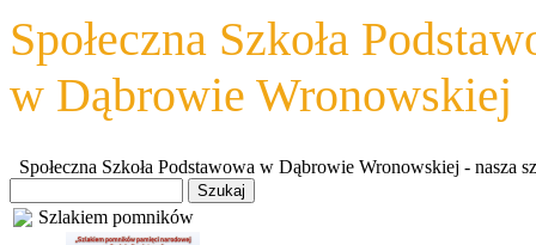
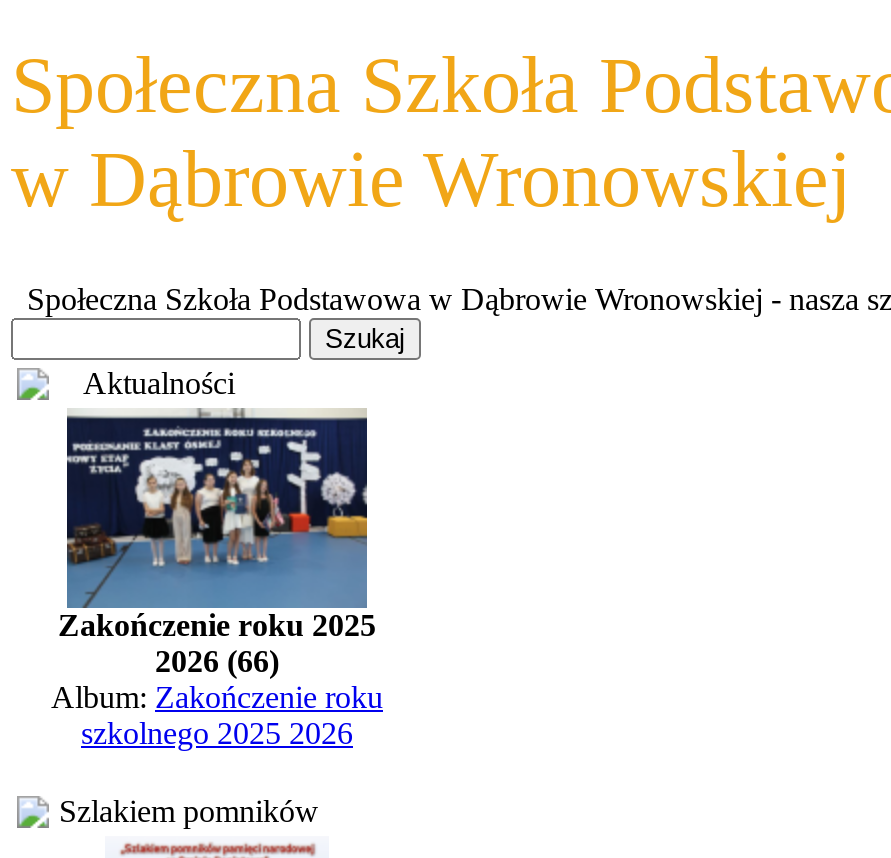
+ [image]
+ Zakończenie roku 2025
+ 2026 (66)
+ Album: Zakończenie roku
+ szkolnego 2025 2026

+ Aktualności
